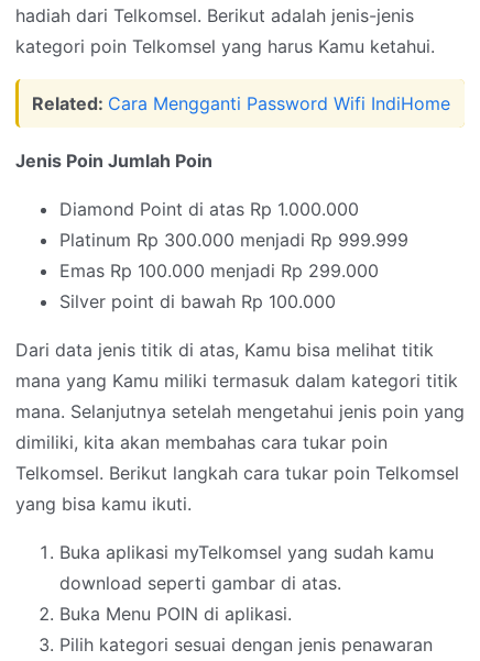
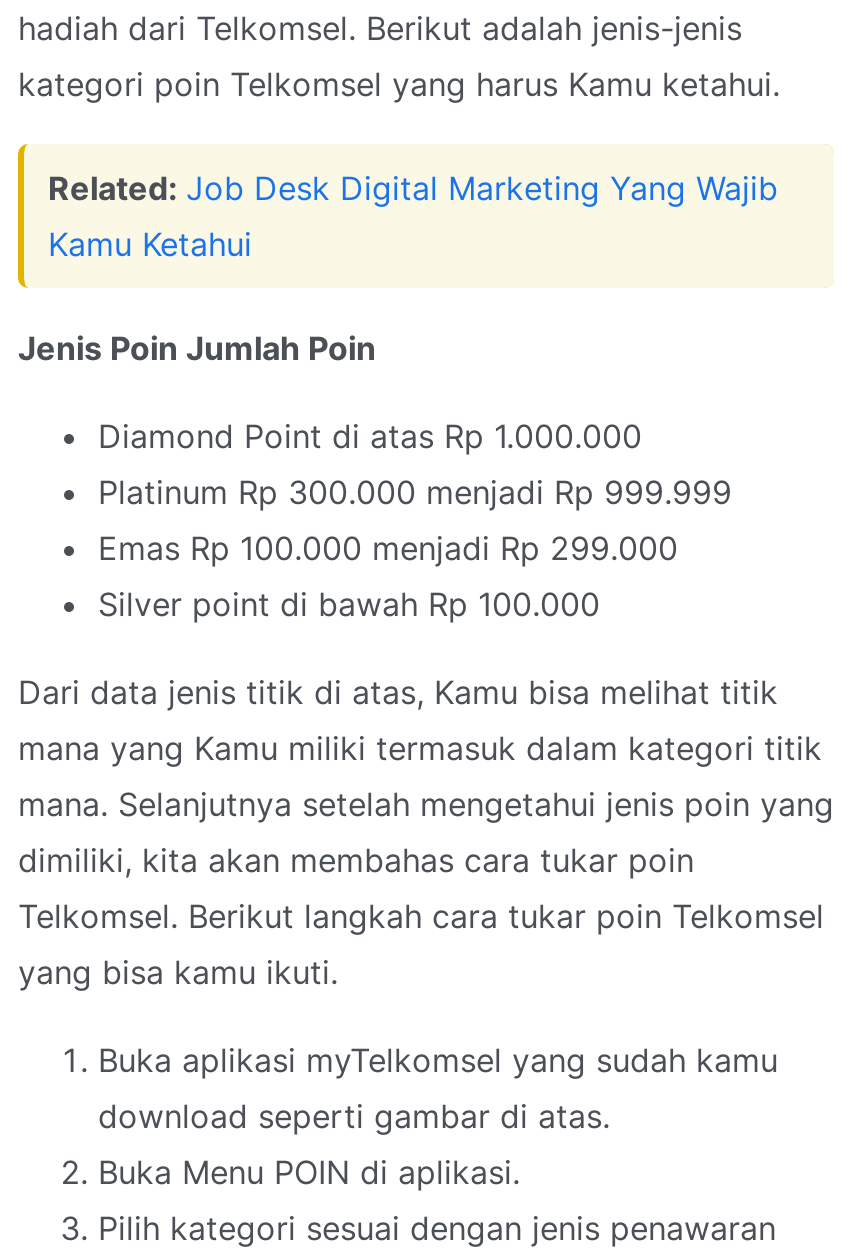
- Related: Cara Mengganti Password Wifi IndiHome
+ Related: Job Desk Digital Marketing Yang Wajib
+ Kamu Ketahui
